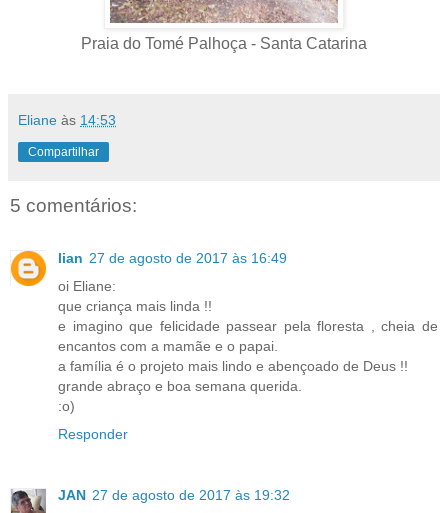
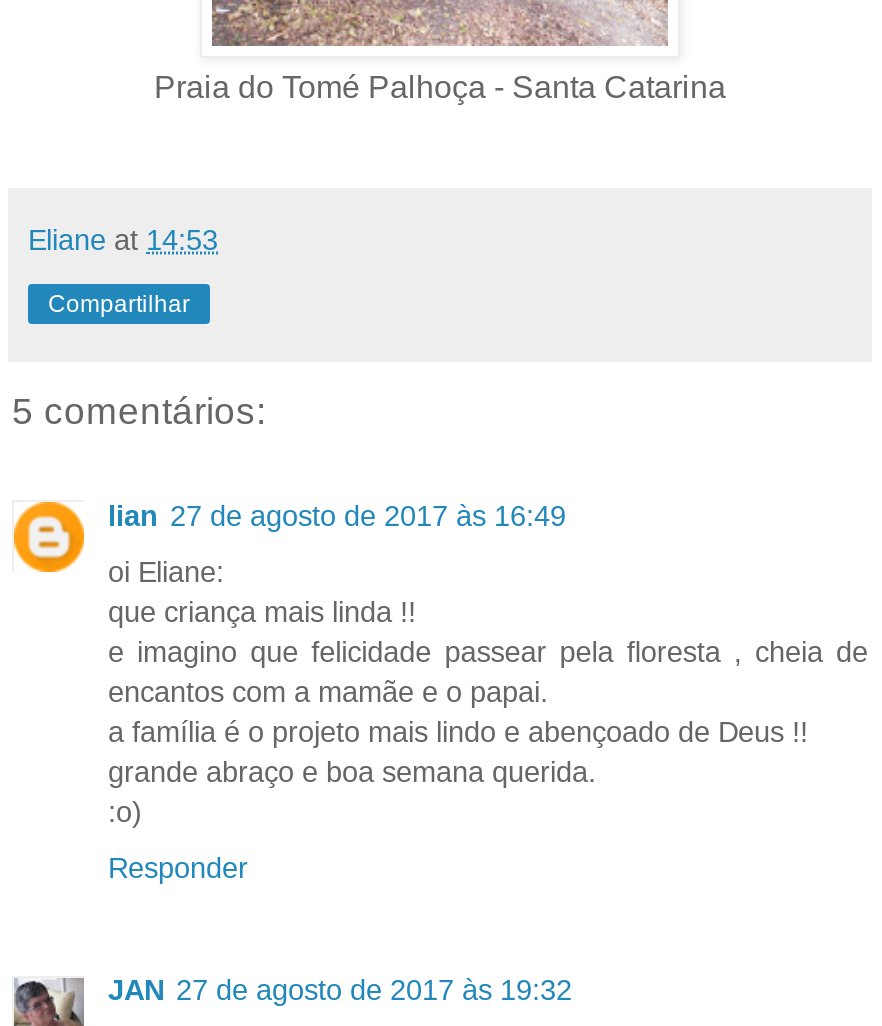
- Eliane às 14:53
+ Eliane at 14:53
